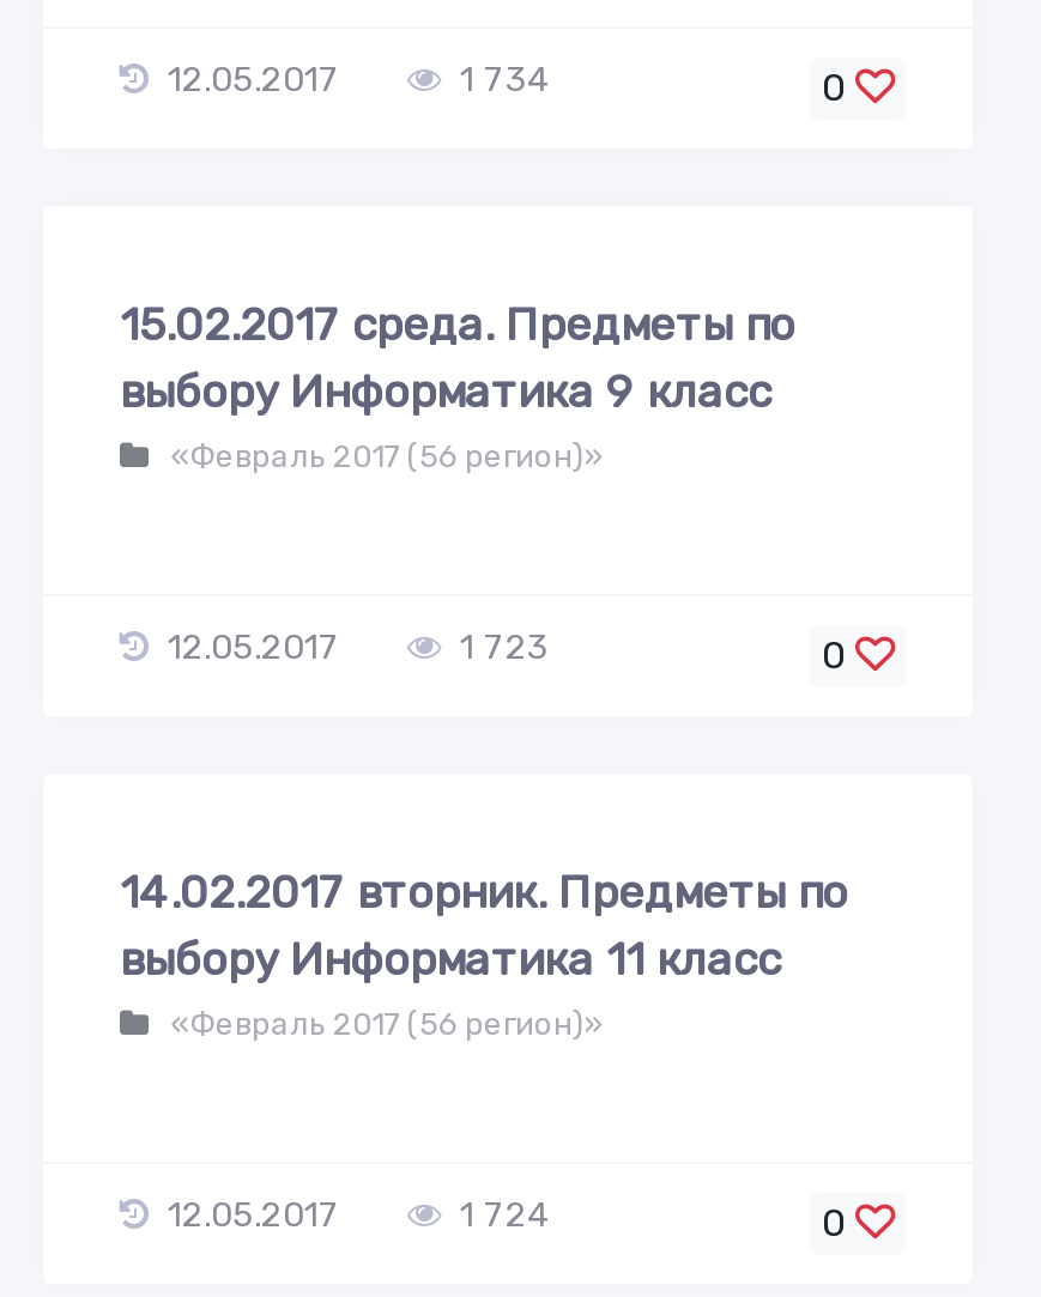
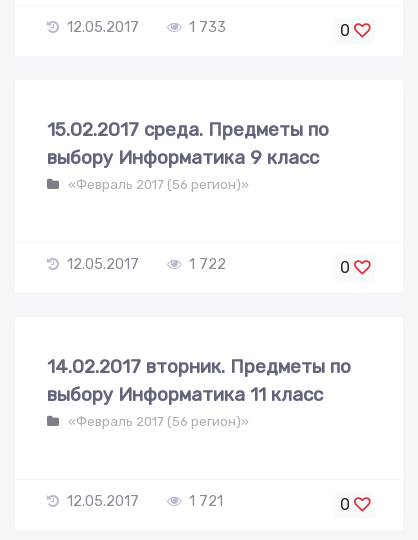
- 1 734
+ 1 733

- 1 723
+ 1 722

- 1 724
+ 1 721
